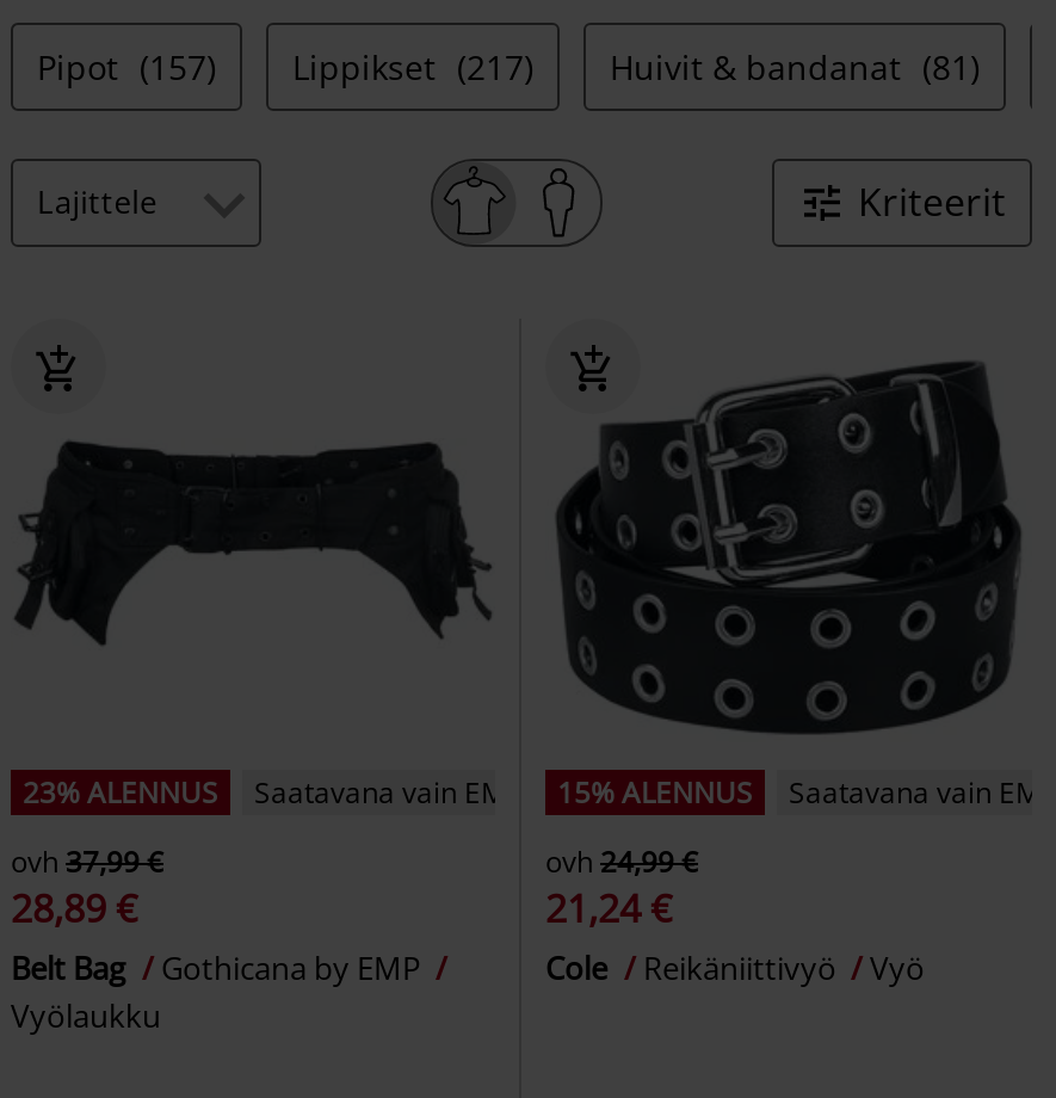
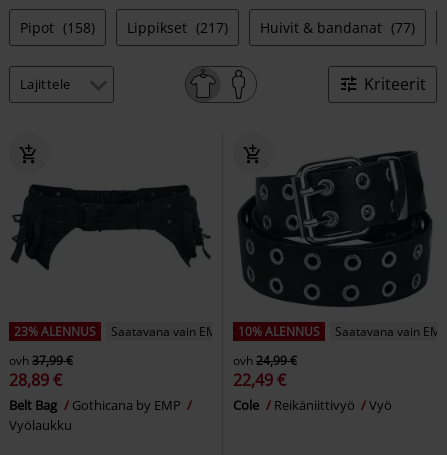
- Pipot (157)
+ Pipot (158)

- Huivit & bandanat (81)
+ Huivit & bandanat (77)

- 15% ALENNUS
+ 10% ALENNUS

- 21,24 €
+ 22,49 €
